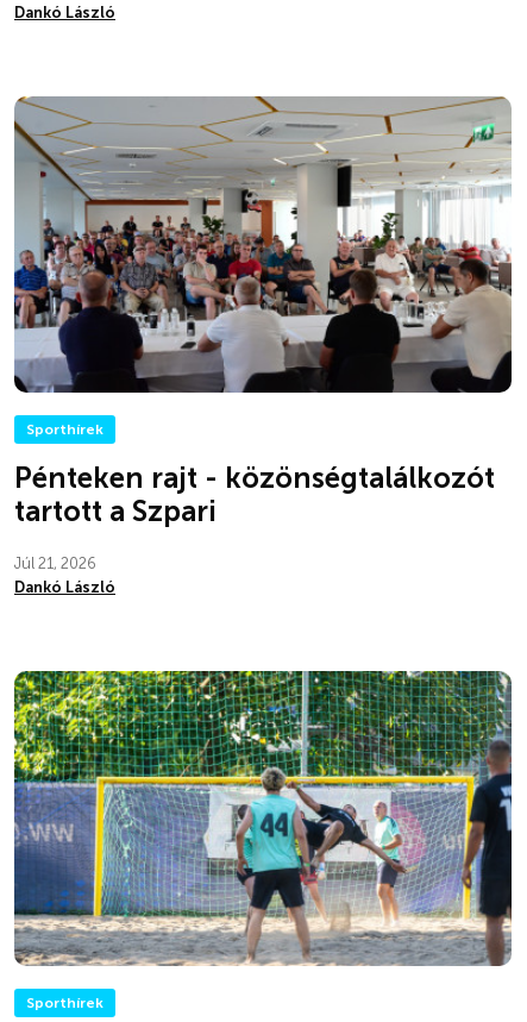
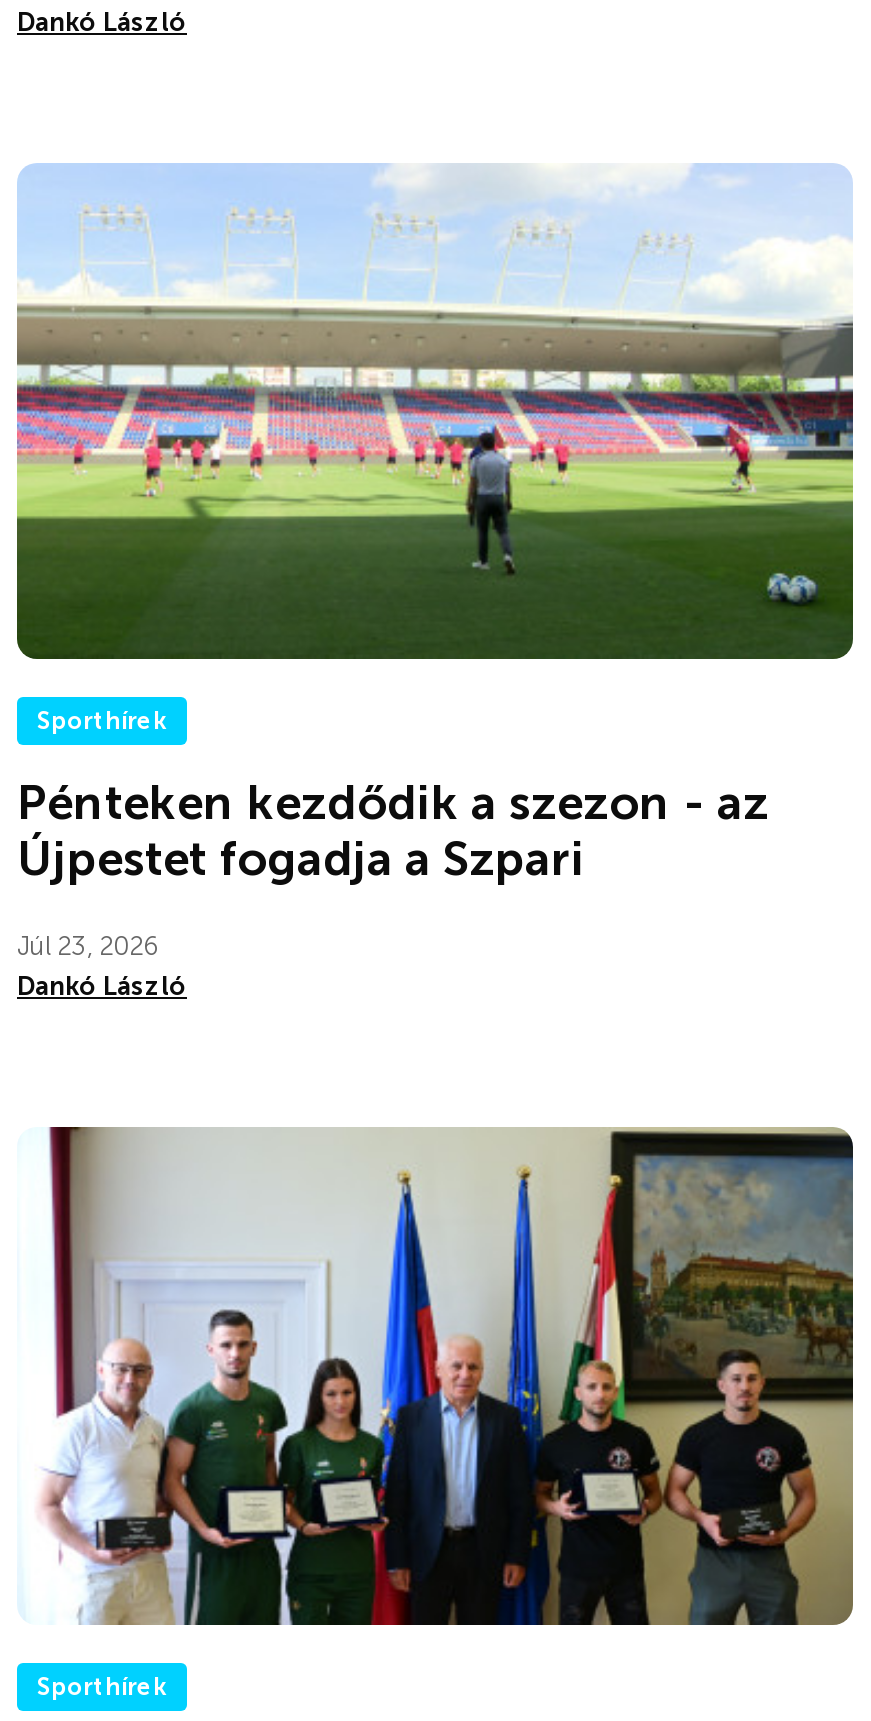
- [image]
+ [image]

- Pénteken rajt - közönségtalálkozót
- tartott a Szpari
+ Pénteken kezdődik a szezon - az
+ Újpestet fogadja a Szpari

- Júl 21, 2026
+ Júl 23, 2026

- [image]
+ [image]
